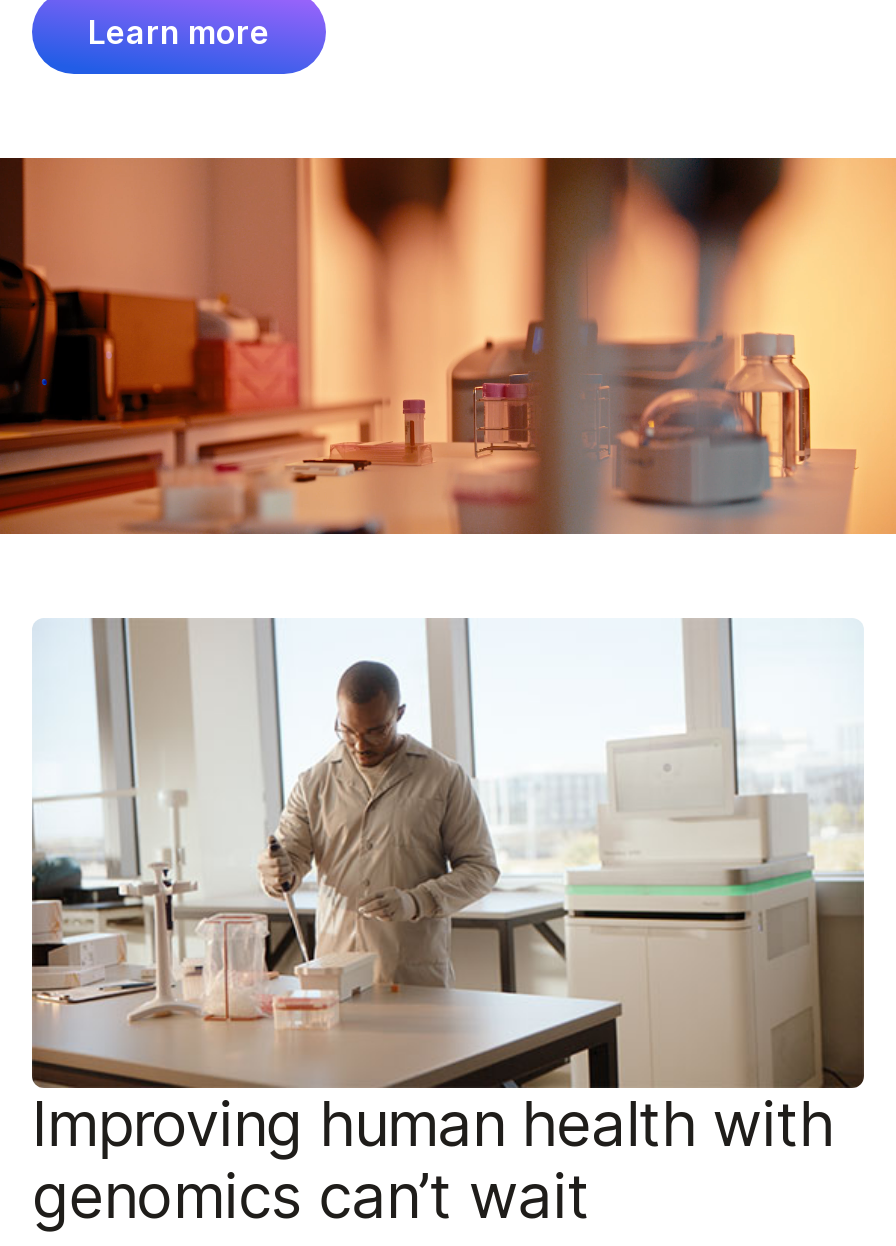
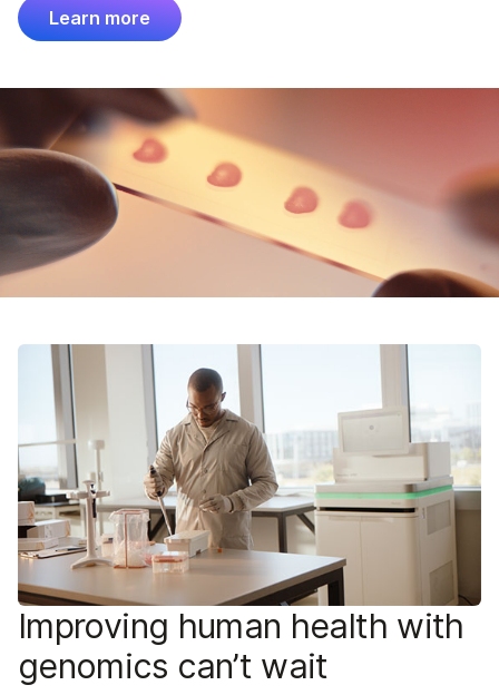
- [image]
+ [image]
